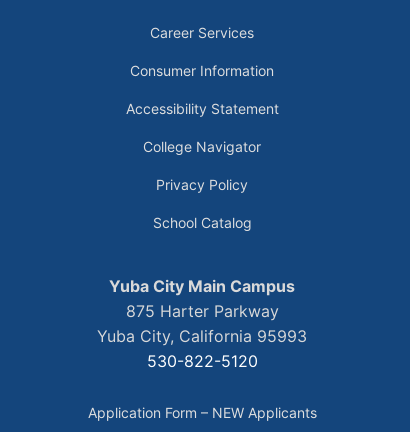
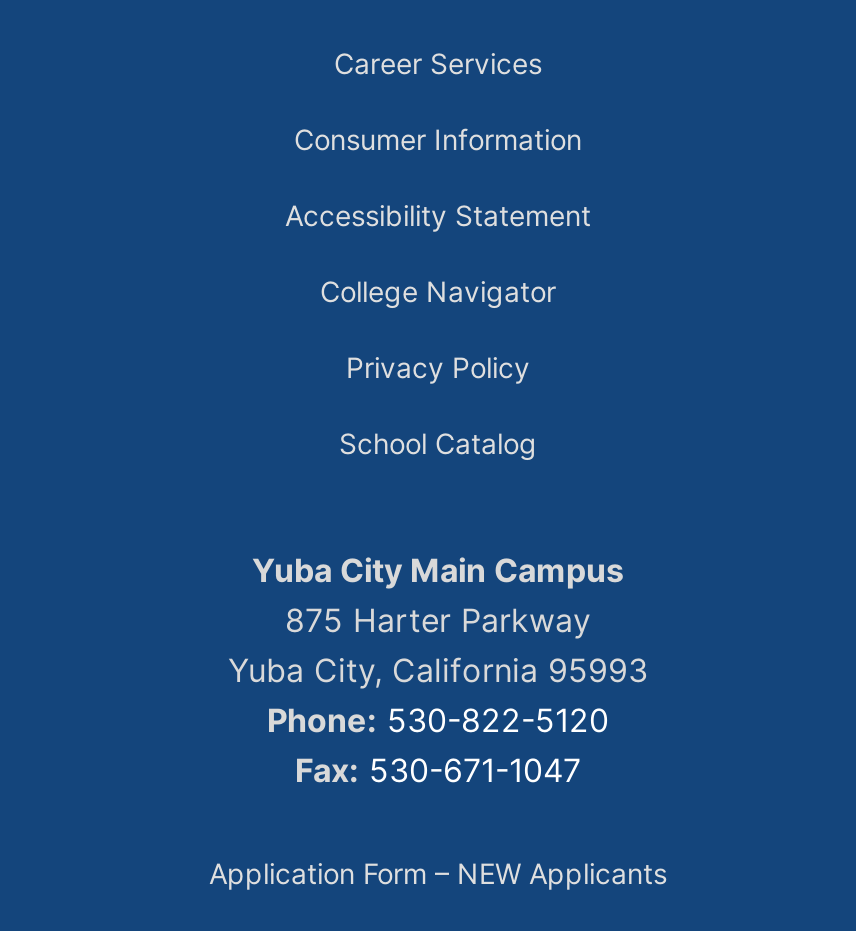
- 530-822-5120
+ Phone: 530-822-5120
+ Fax: 530-671-1047
